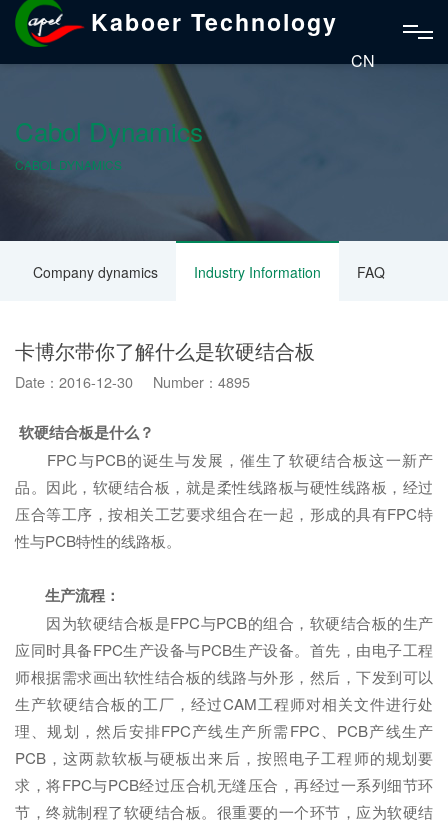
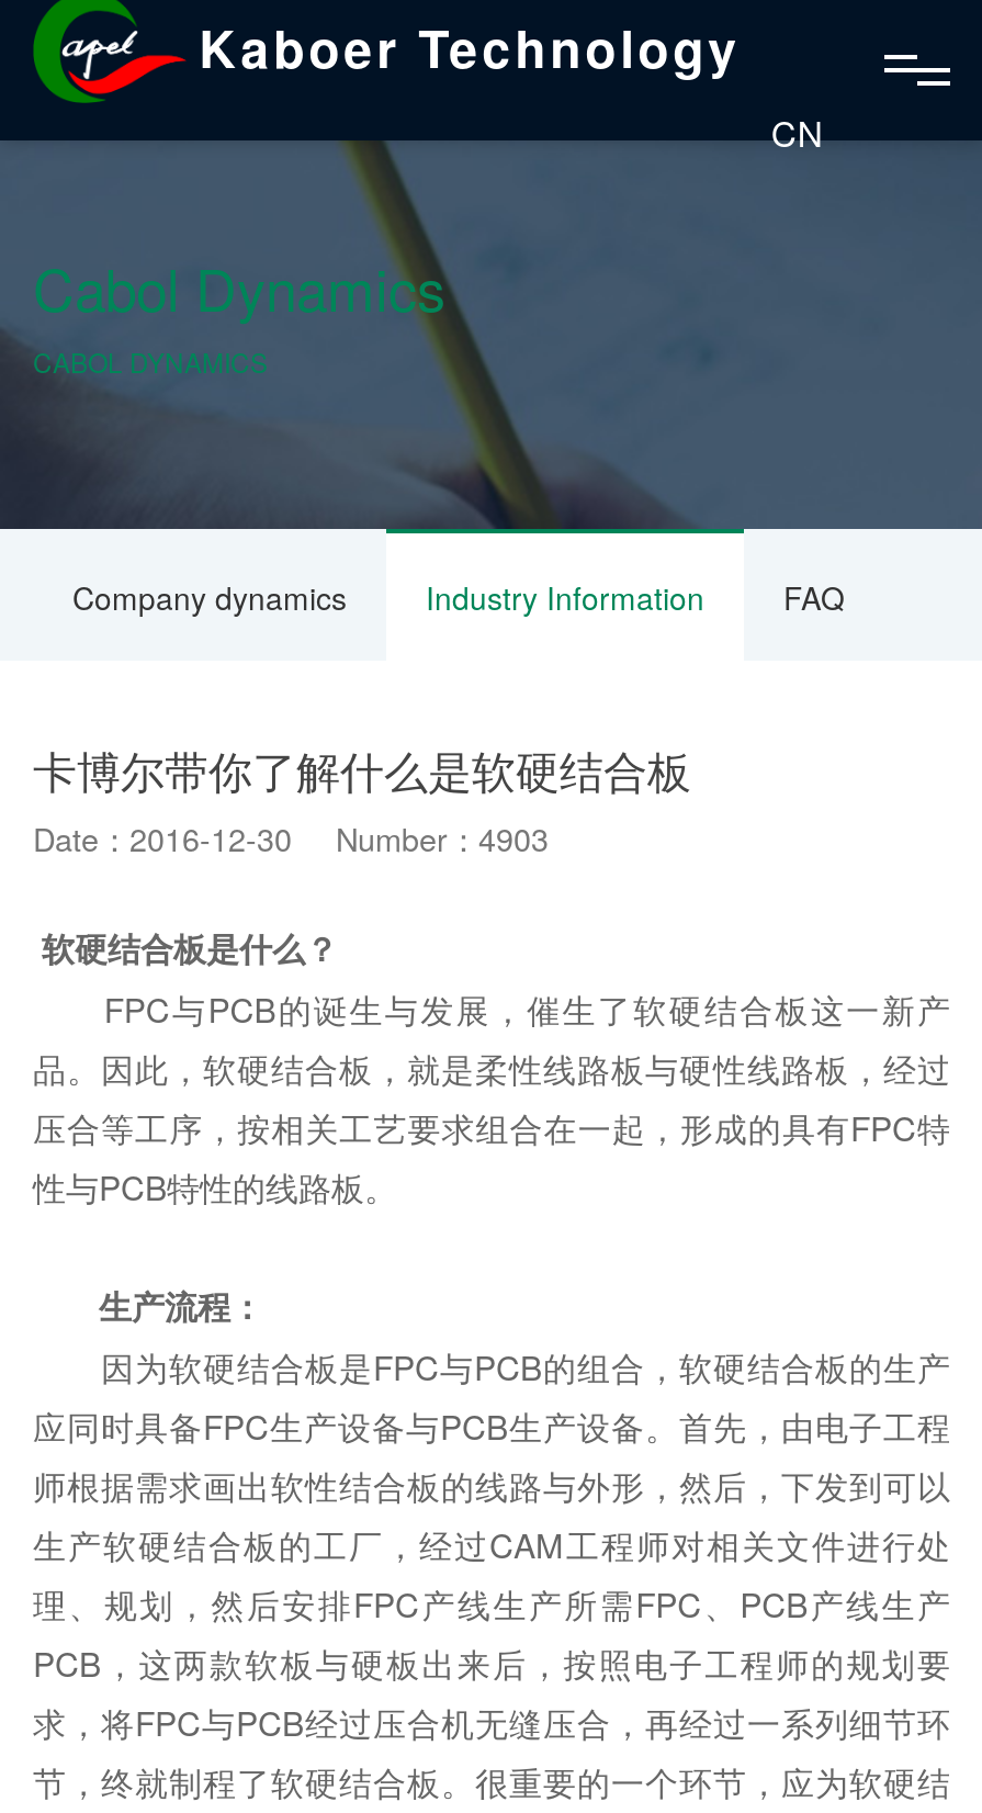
- Date：2016-12-30 Number：4895
+ Date：2016-12-30 Number：4903
